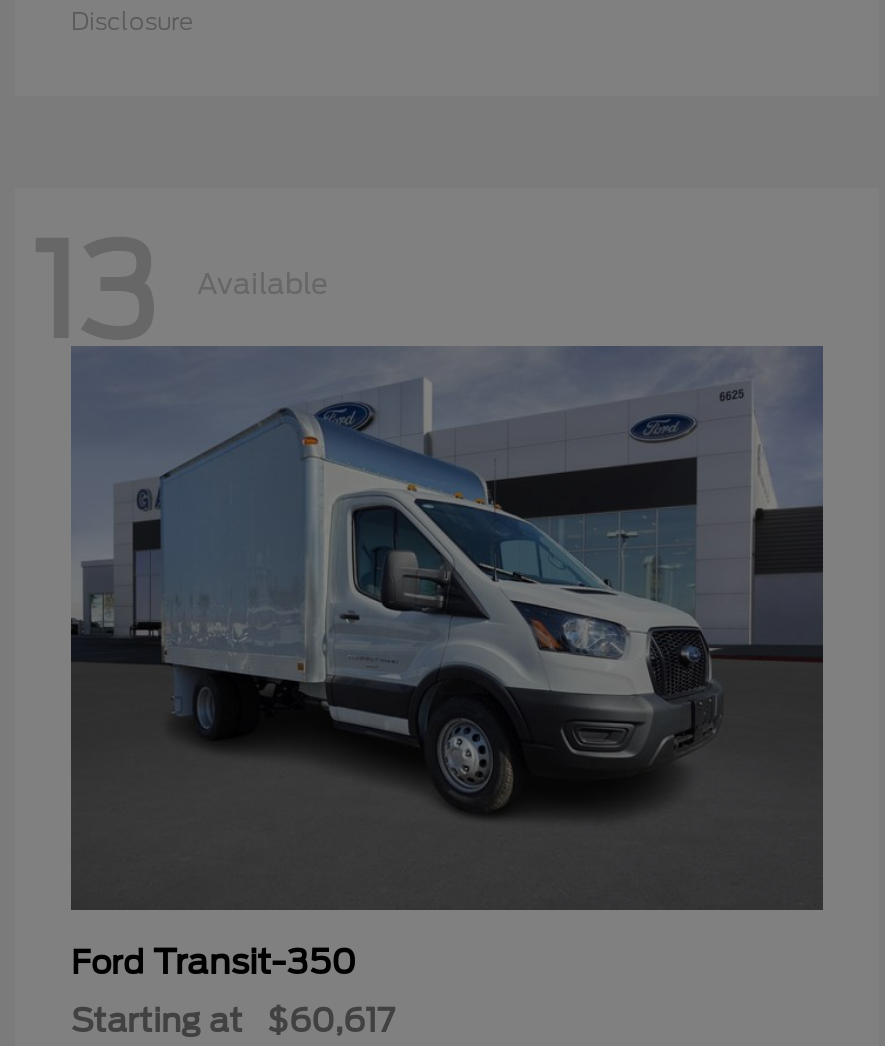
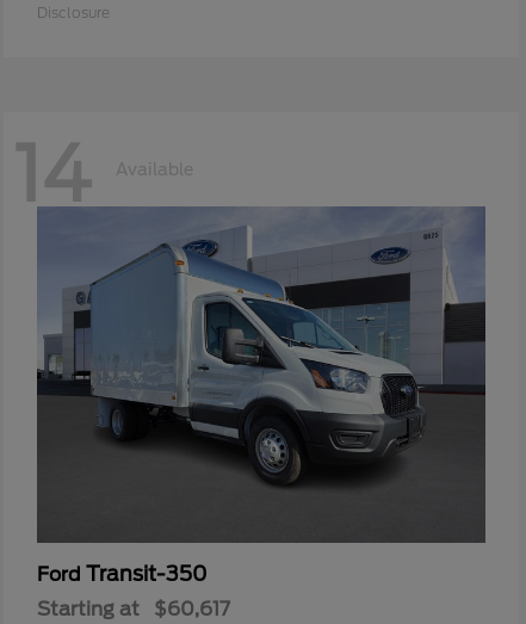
- 13
+ 14
